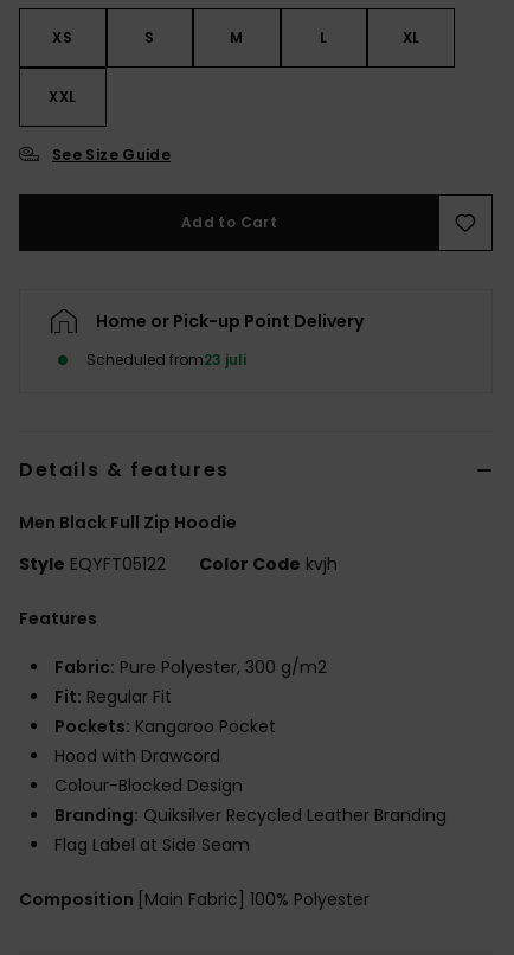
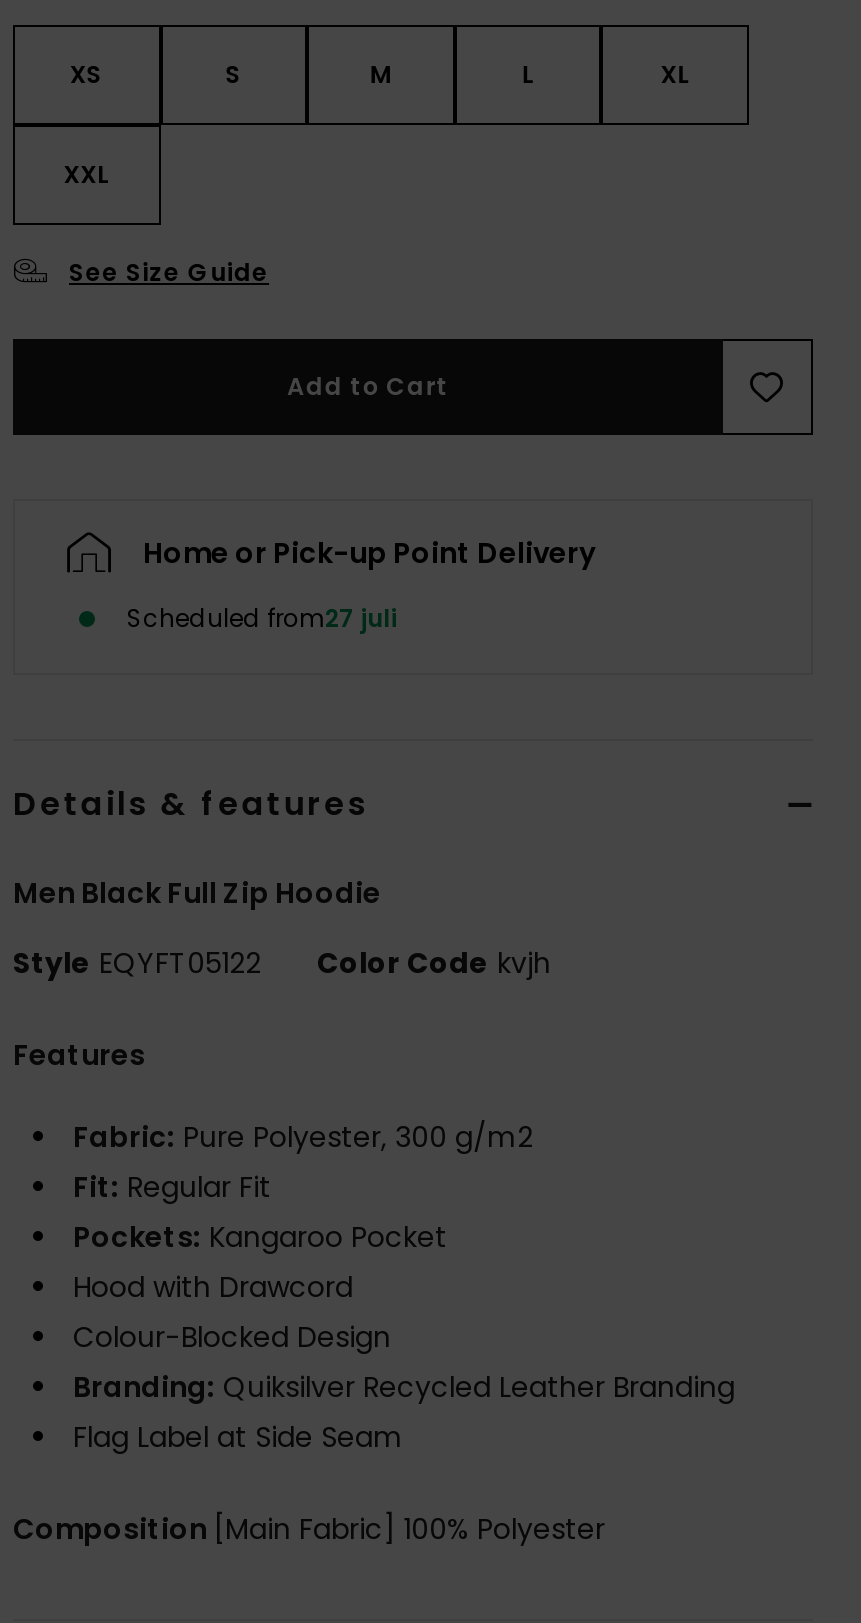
- Scheduled from23 juli
+ Scheduled from27 juli
